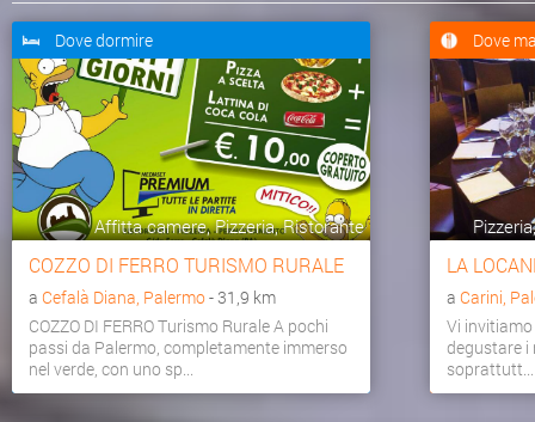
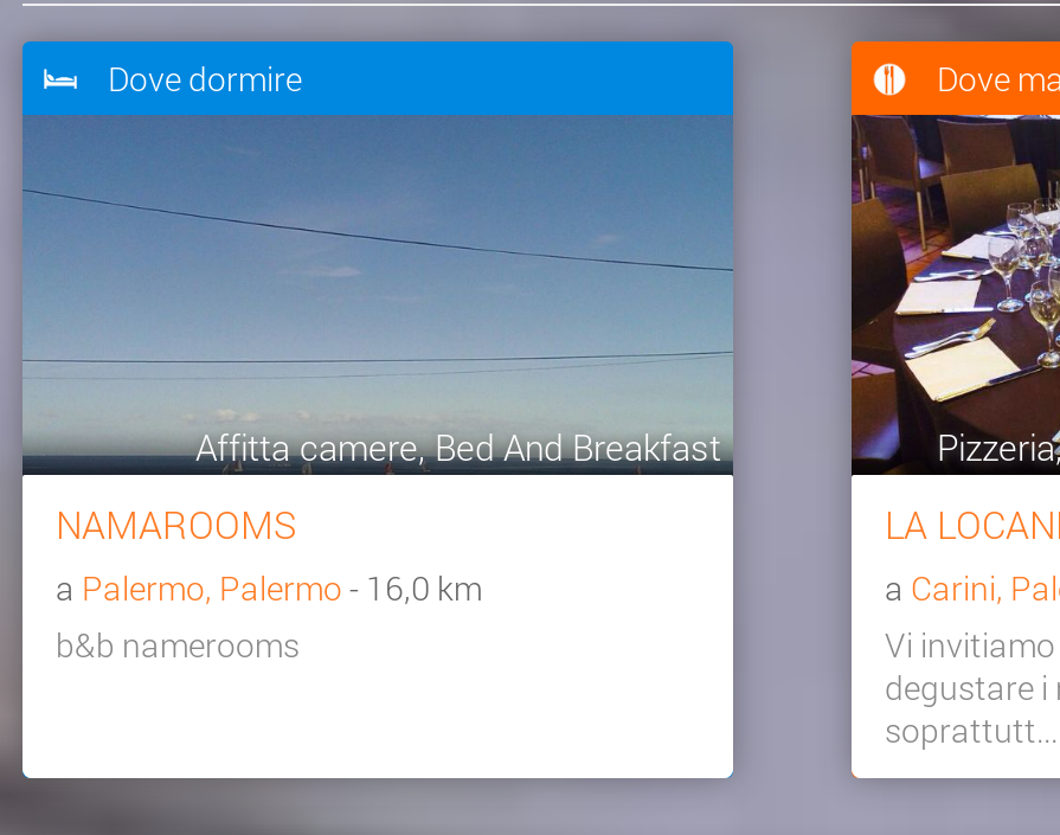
- [image]
- Affitta camere, Pizzeria, Ristorante
+ [image]
+ Affitta camere, Bed And Breakfast

- COZZO DI FERRO TURISMO RURALE
- a Cefalà Diana, Palermo - 31,9 km
- COZZO DI FERRO Turismo Rurale A pochi
- passi da Palermo, completamente immerso
- nel verde, con uno sp...
+ NAMAROOMS
+ a Palermo, Palermo - 16,0 km
+ b&b namerooms
